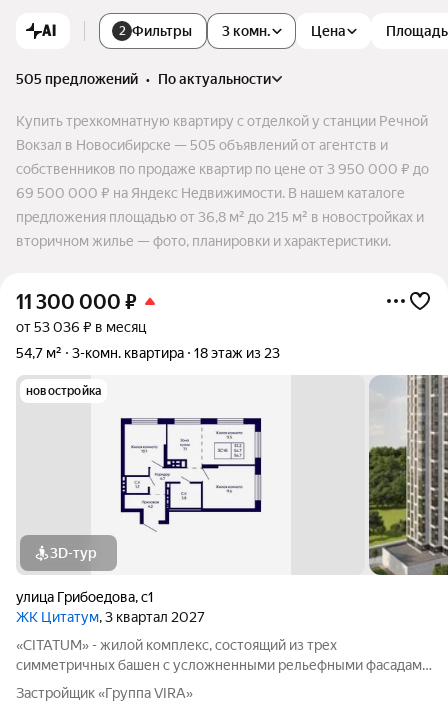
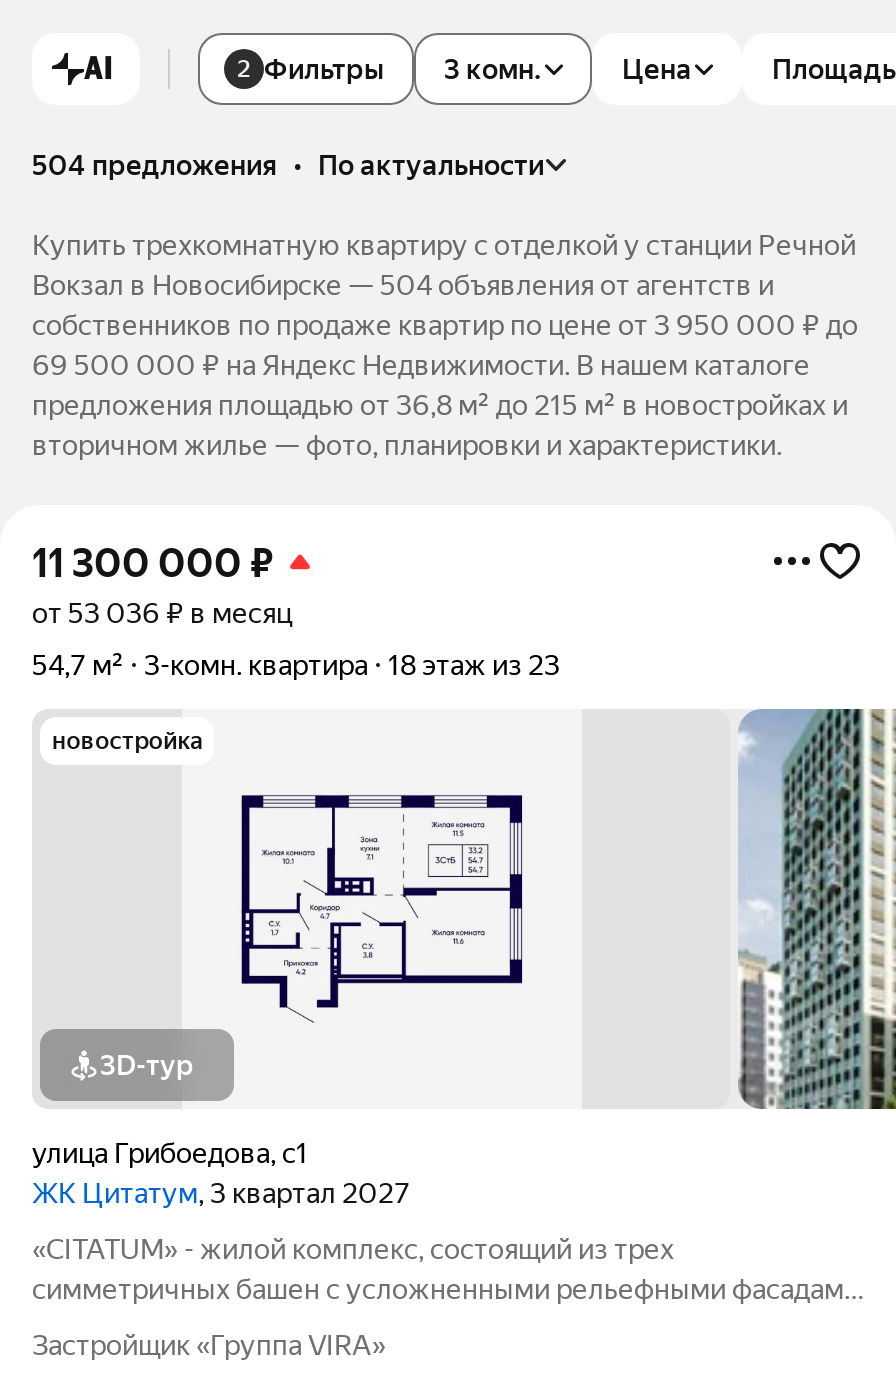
- 505 предложений • по актуальности
+ 504 предложения • по актуальности

- Вокзал в Новосибирске — 505 объявлений от агентств и
+ Вокзал в Новосибирске — 504 объявления от агентств и

- [image]
+ [image]
